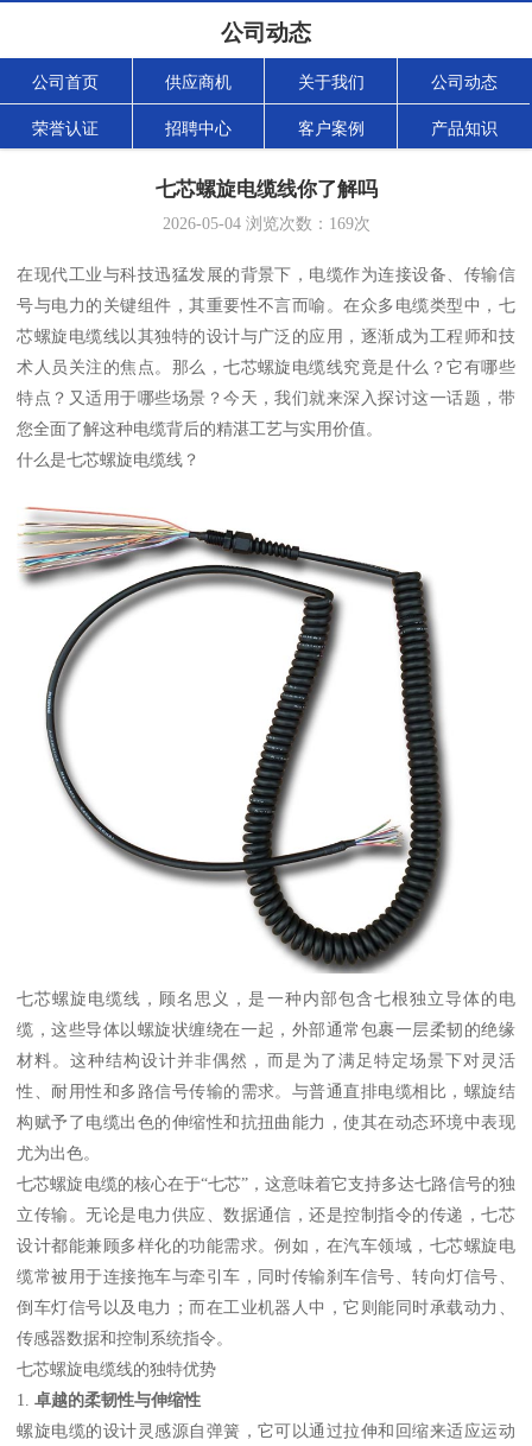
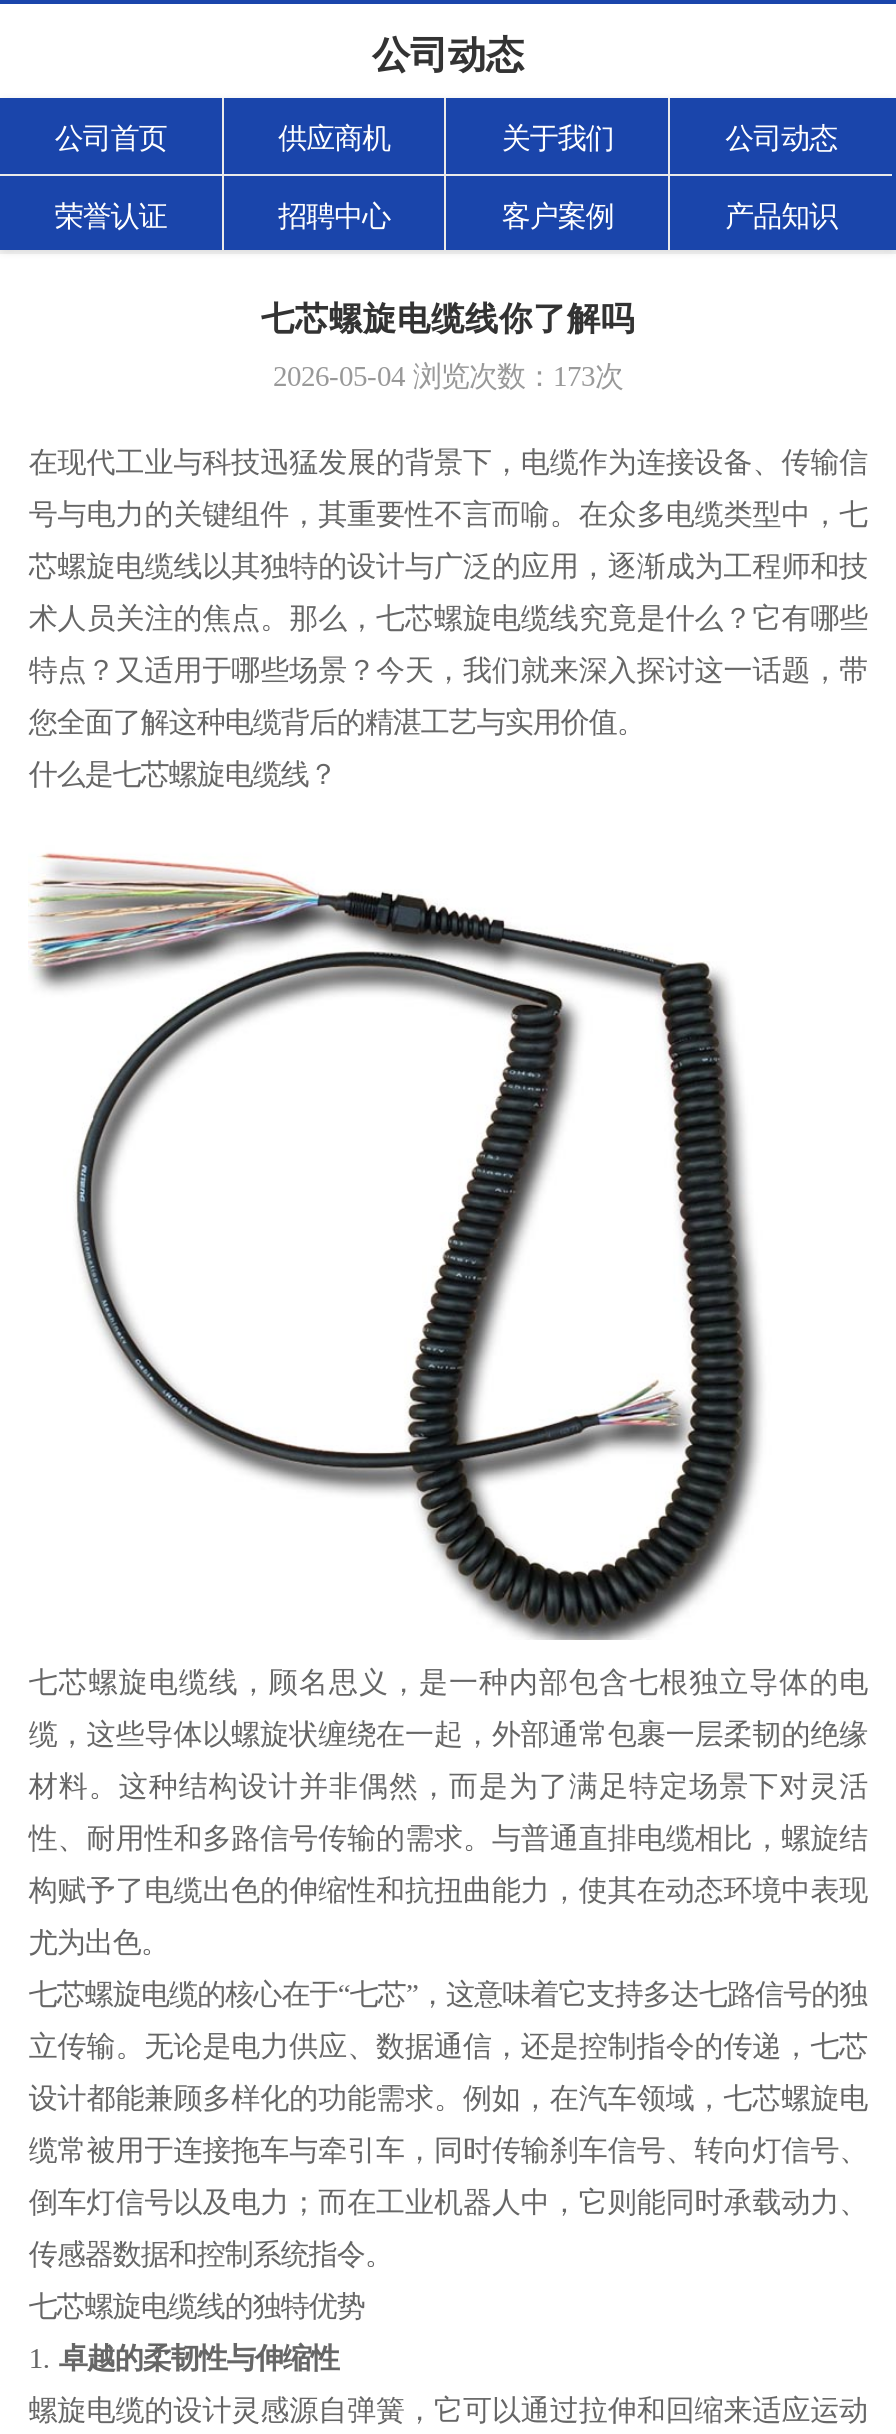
- 2026-05-04浏览次数：169次
+ 2026-05-04浏览次数：173次
